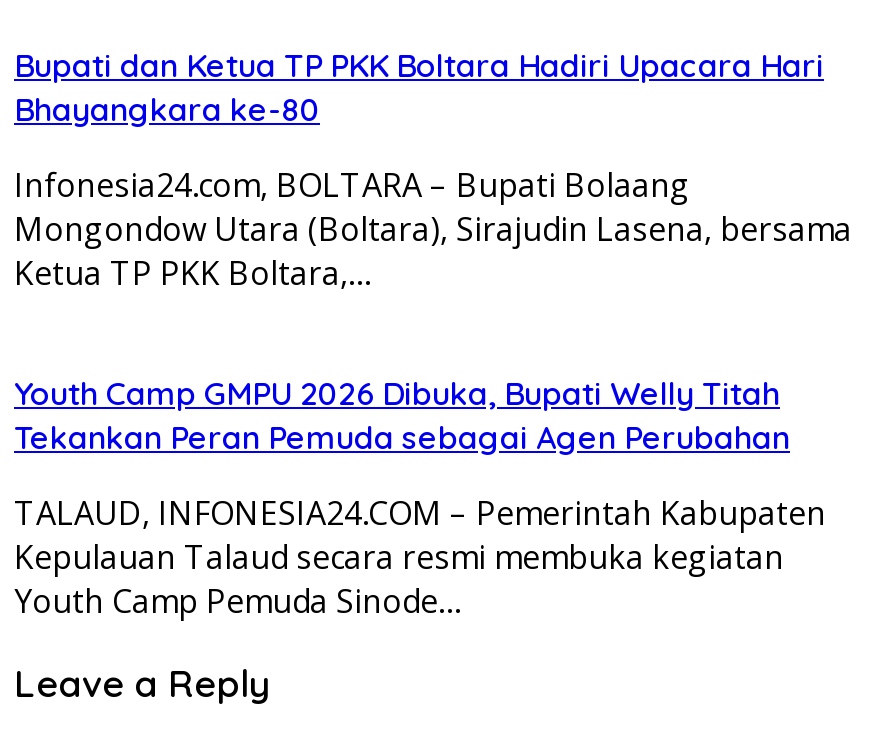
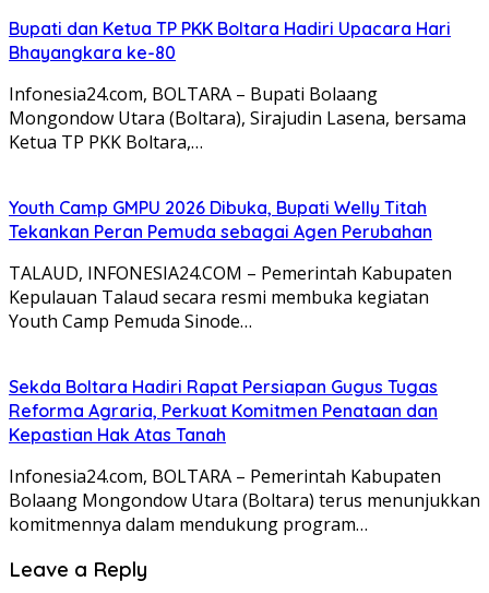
+ Sekda Boltara Hadiri Rapat Persiapan Gugus Tugas
+ Reforma Agraria, Perkuat Komitmen Penataan dan
+ Kepastian Hak Atas Tanah
+ Infonesia24.com, BOLTARA – Pemerintah Kabupaten
+ Bolaang Mongondow Utara (Boltara) terus menunjukkan
+ komitmennya dalam mendukung program…
